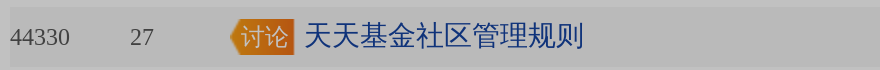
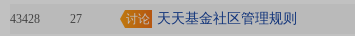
- 44330
+ 43428
